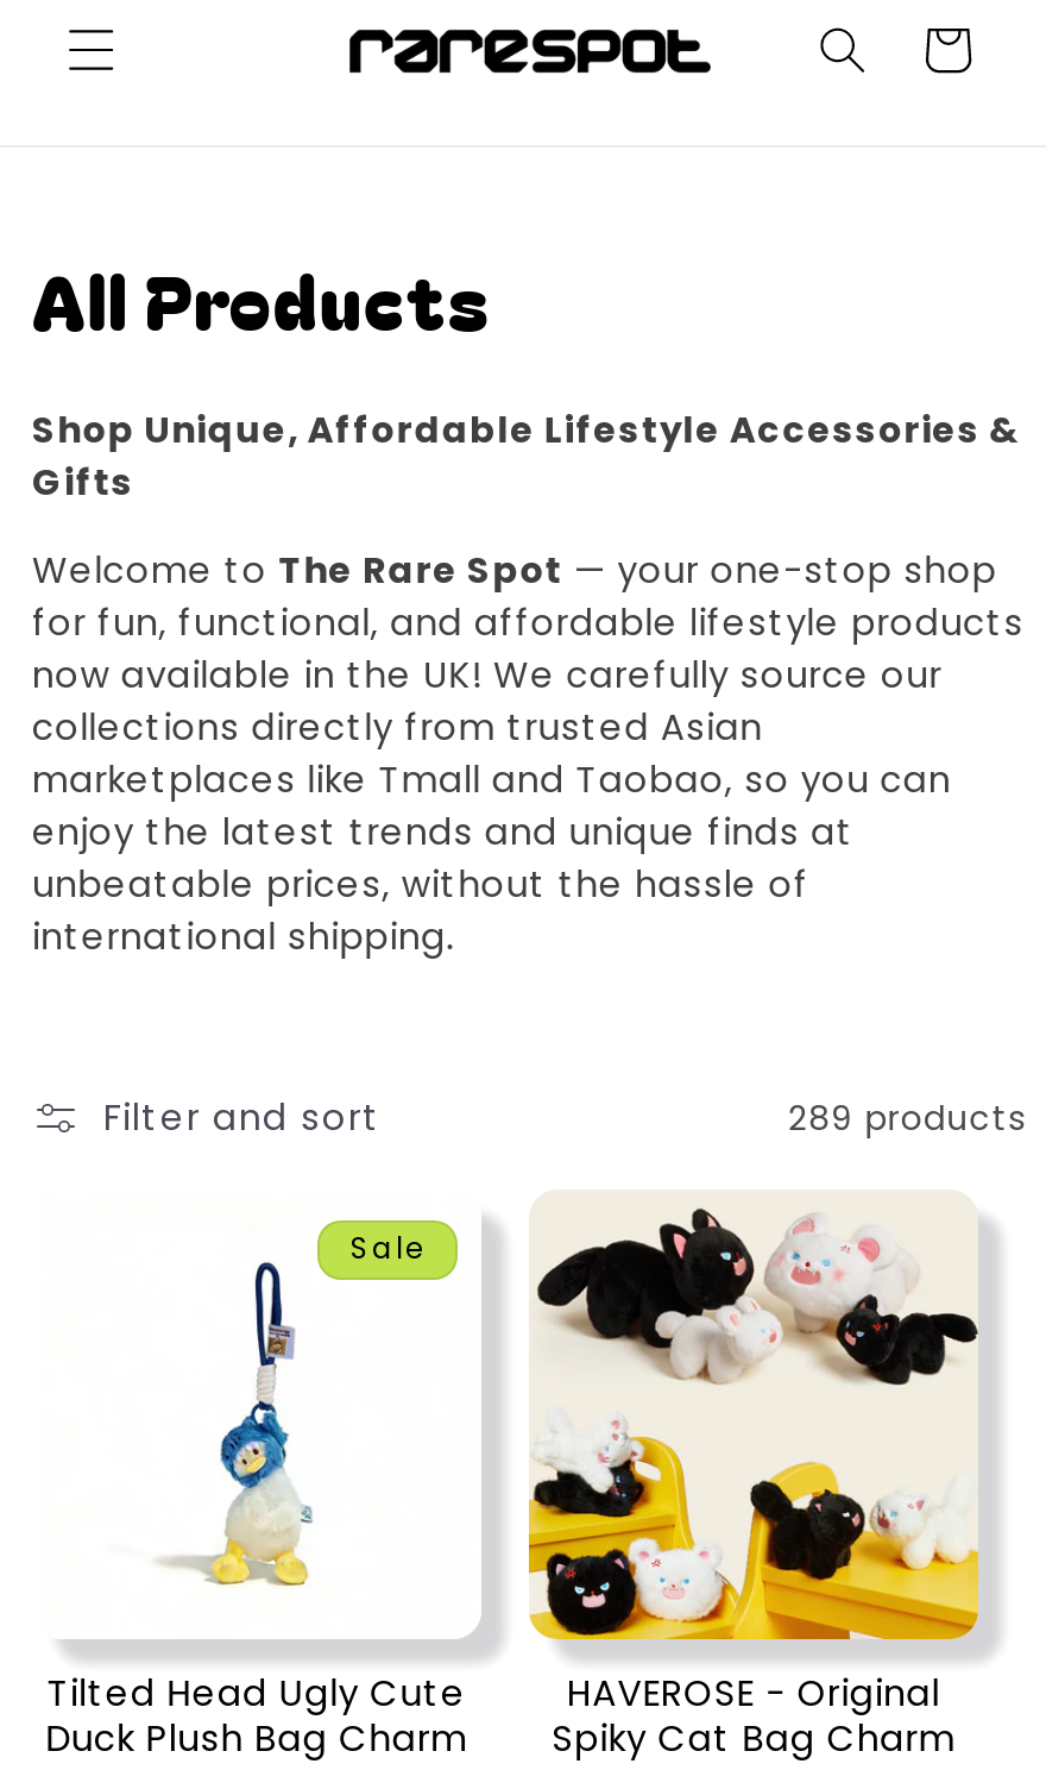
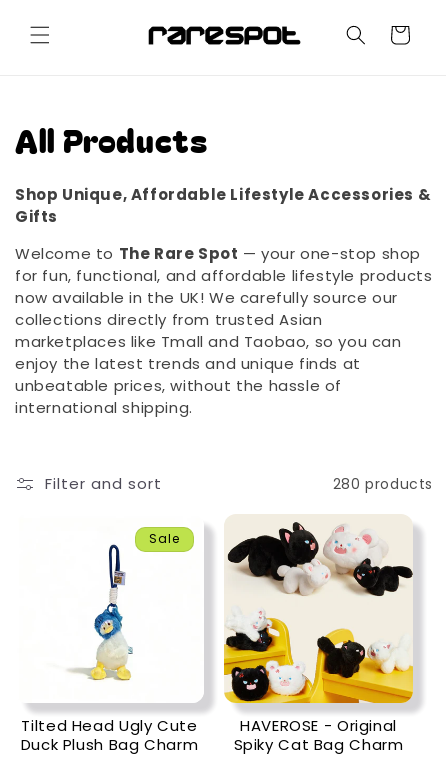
- 289 products
+ 280 products
